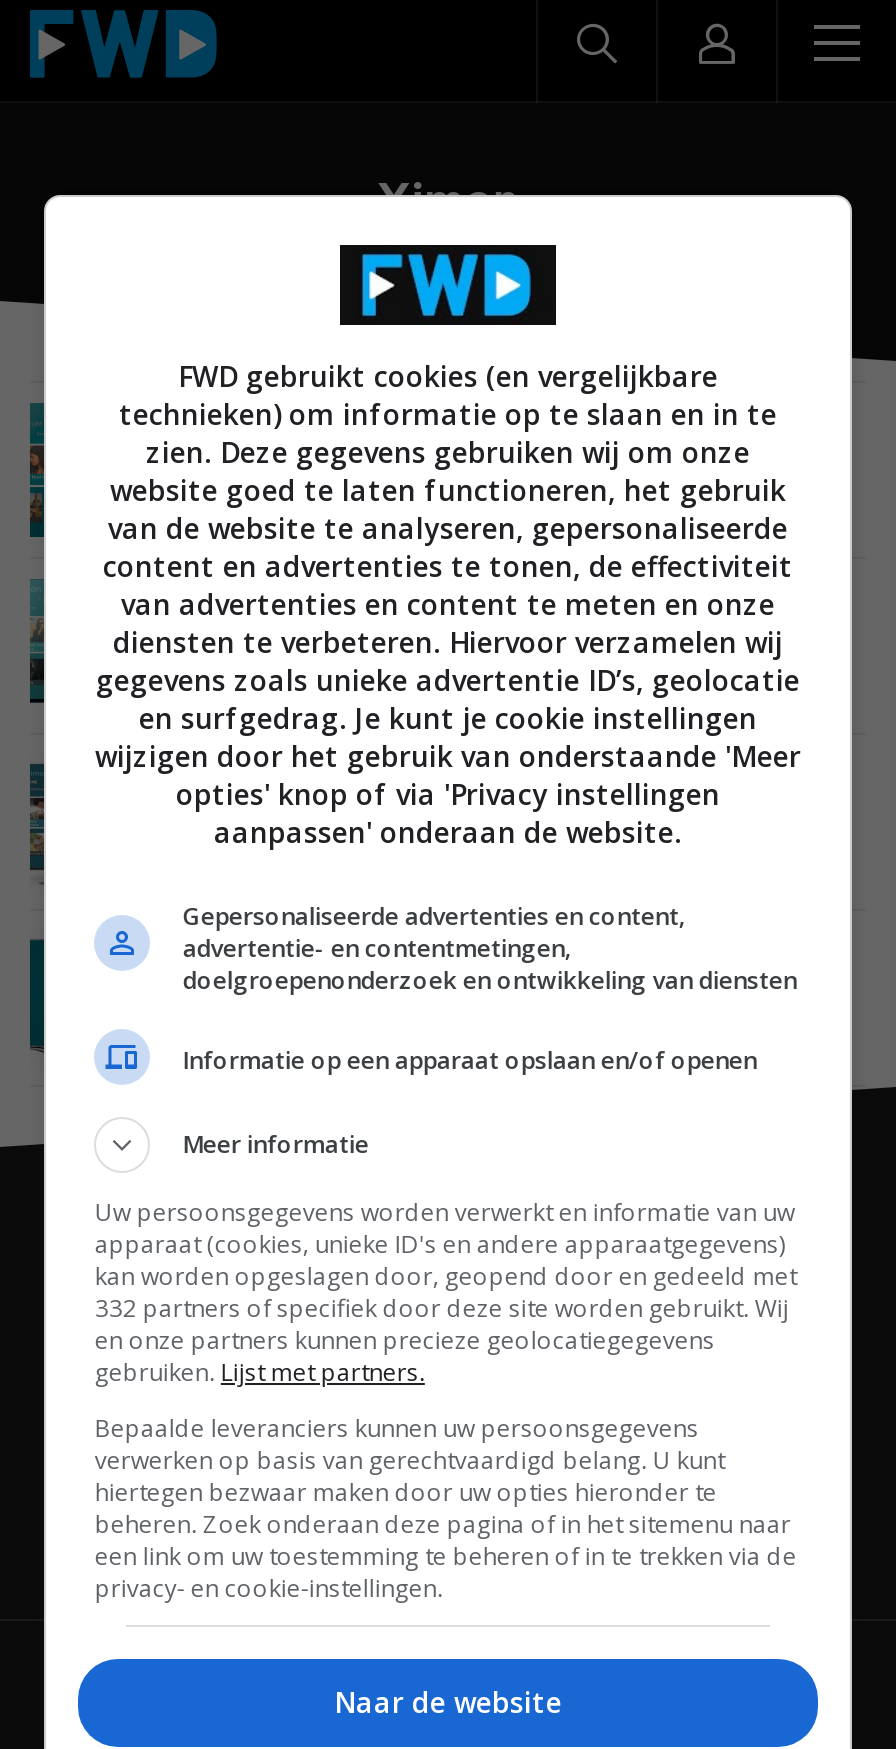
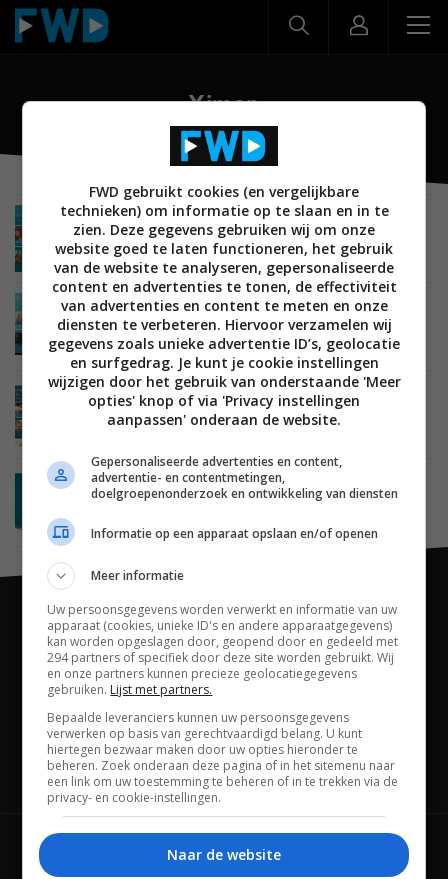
- 332 partners of specifiek door deze site worden gebruikt. Wij
+ 294 partners of specifiek door deze site worden gebruikt. Wij
